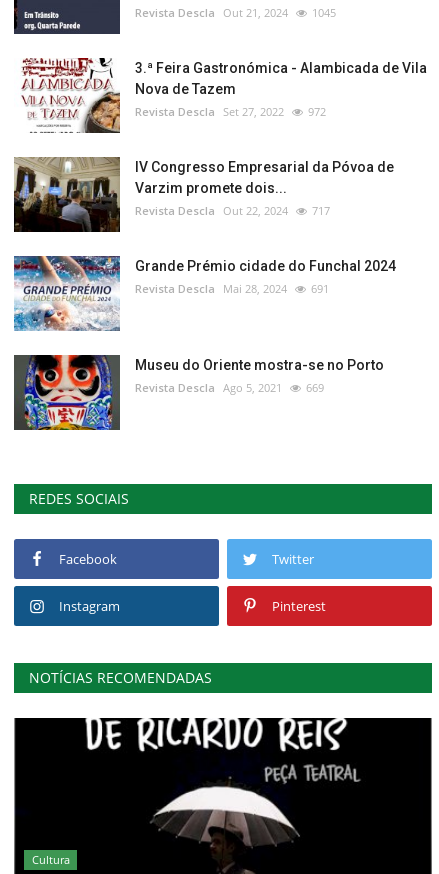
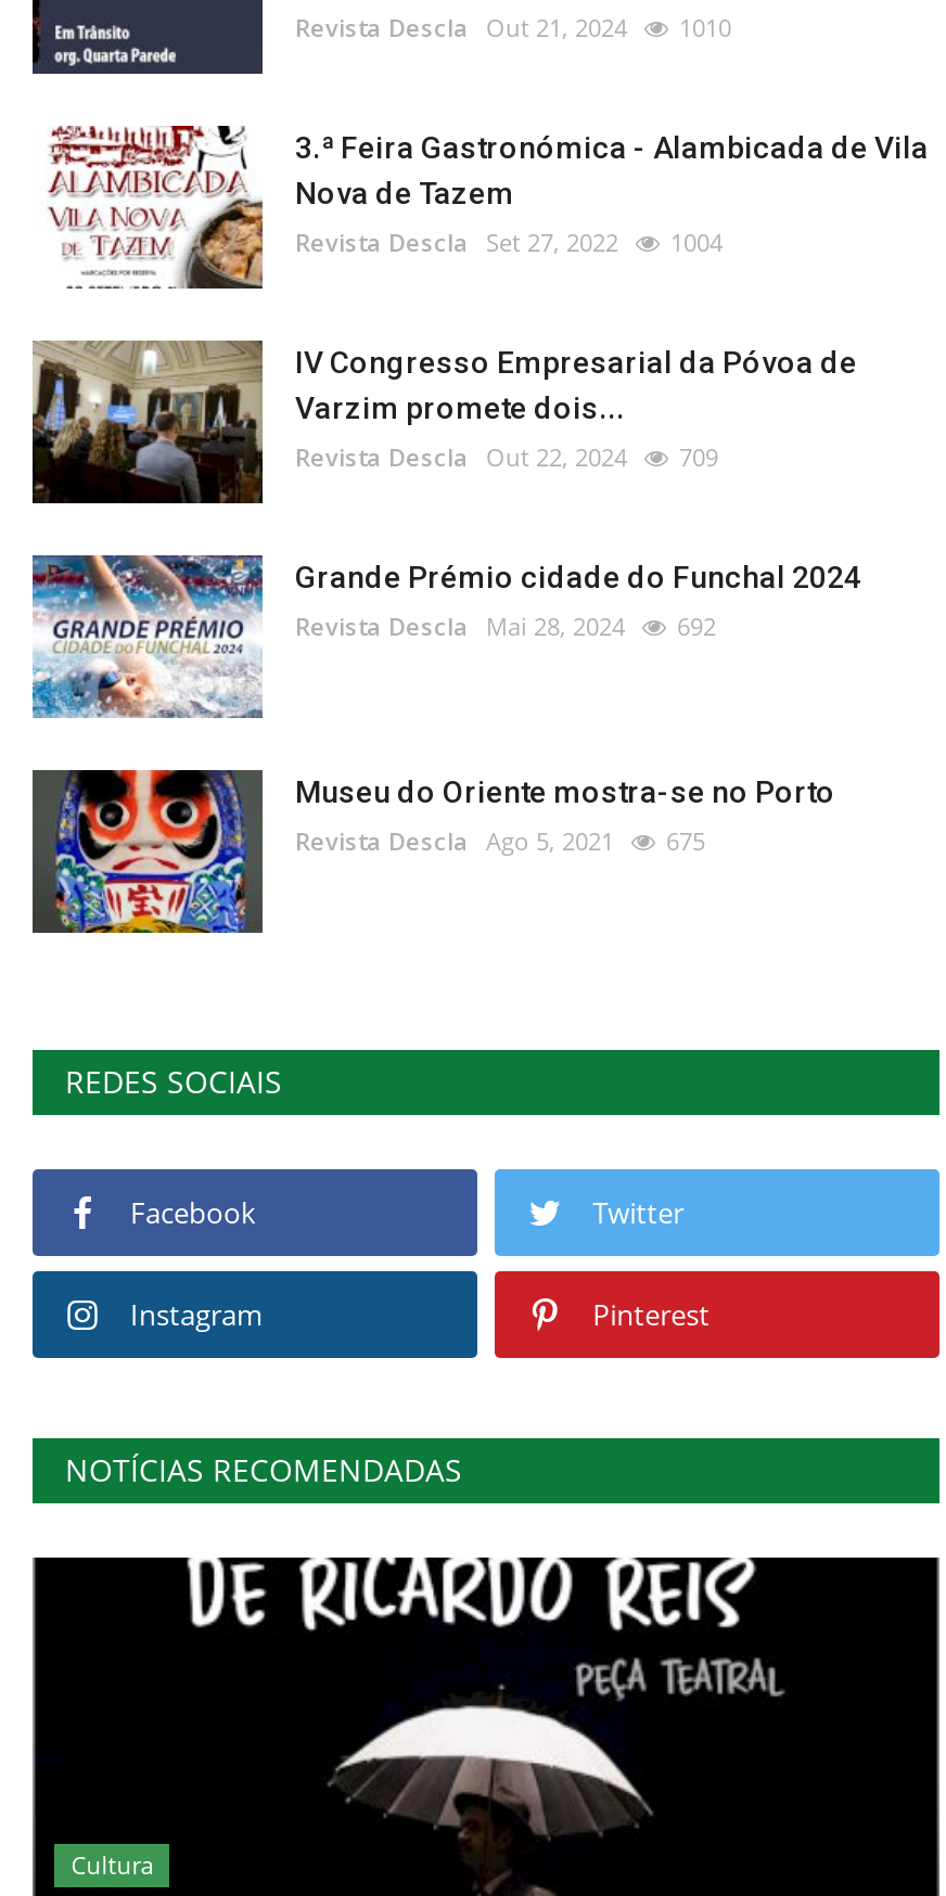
- Revista Descla Out 21, 2024 1045
+ Revista Descla Out 21, 2024 1010

- Revista Descla Set 27, 2022 972
+ Revista Descla Set 27, 2022 1004

- Revista Descla Out 22, 2024 717
+ Revista Descla Out 22, 2024 709

- Revista Descla Mai 28, 2024 691
+ Revista Descla Mai 28, 2024 692

- Revista Descla Ago 5, 2021 669
+ Revista Descla Ago 5, 2021 675
